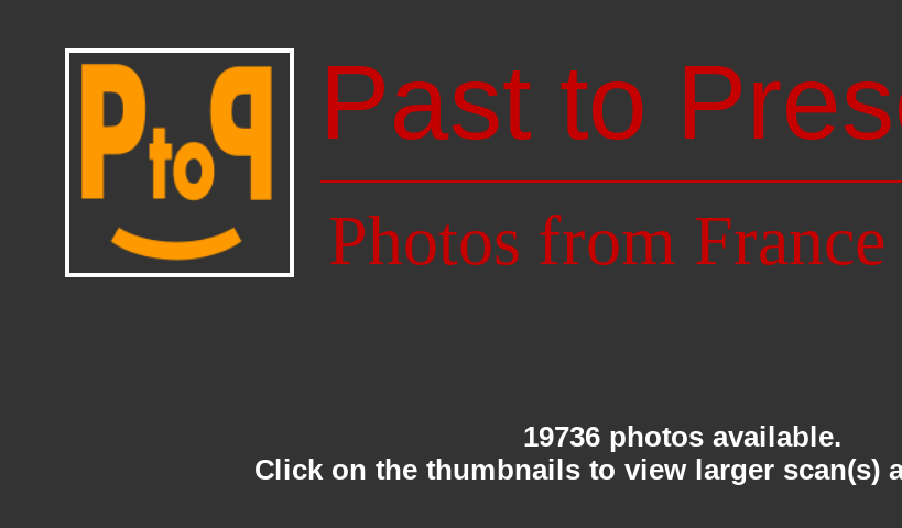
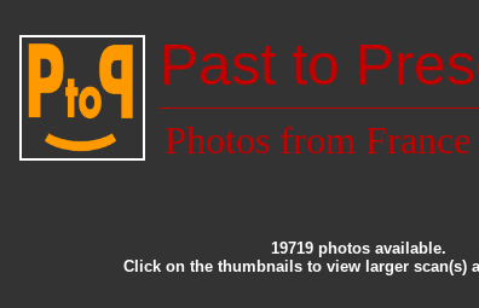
- 19736 photos available.
+ 19719 photos available.
